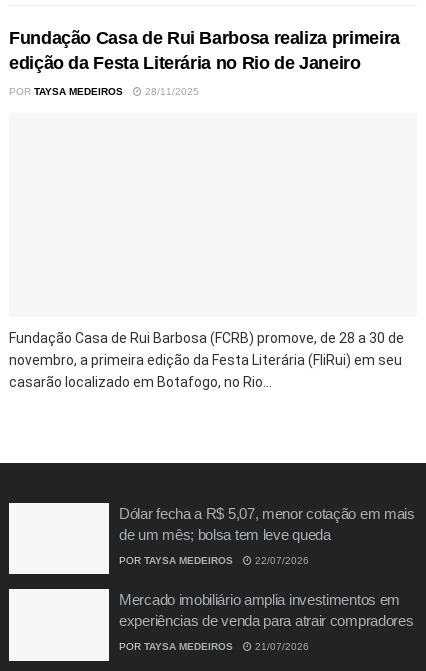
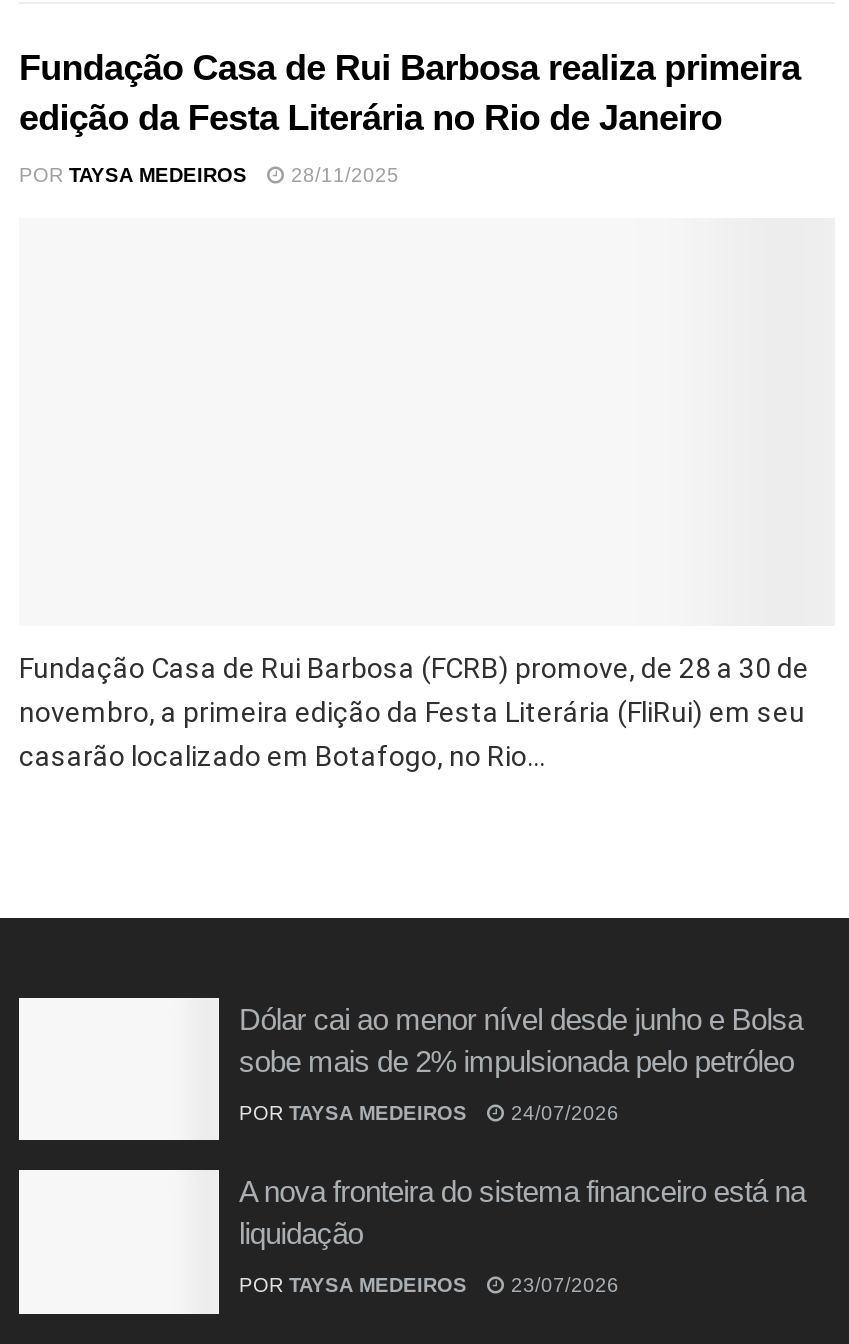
- Dólar fecha a R$ 5,07, menor cotação em mais
- de um mês; bolsa tem leve queda
+ Dólar cai ao menor nível desde junho e Bolsa
+ sobe mais de 2% impulsionada pelo petróleo

- POR TAYSA MEDEIROS 22/07/2026
+ POR TAYSA MEDEIROS 24/07/2026

- Mercado imobiliário amplia investimentos em
- experiências de venda para atrair compradores
+ A nova fronteira do sistema financeiro está na
+ liquidação

- POR TAYSA MEDEIROS 21/07/2026
+ POR TAYSA MEDEIROS 23/07/2026
